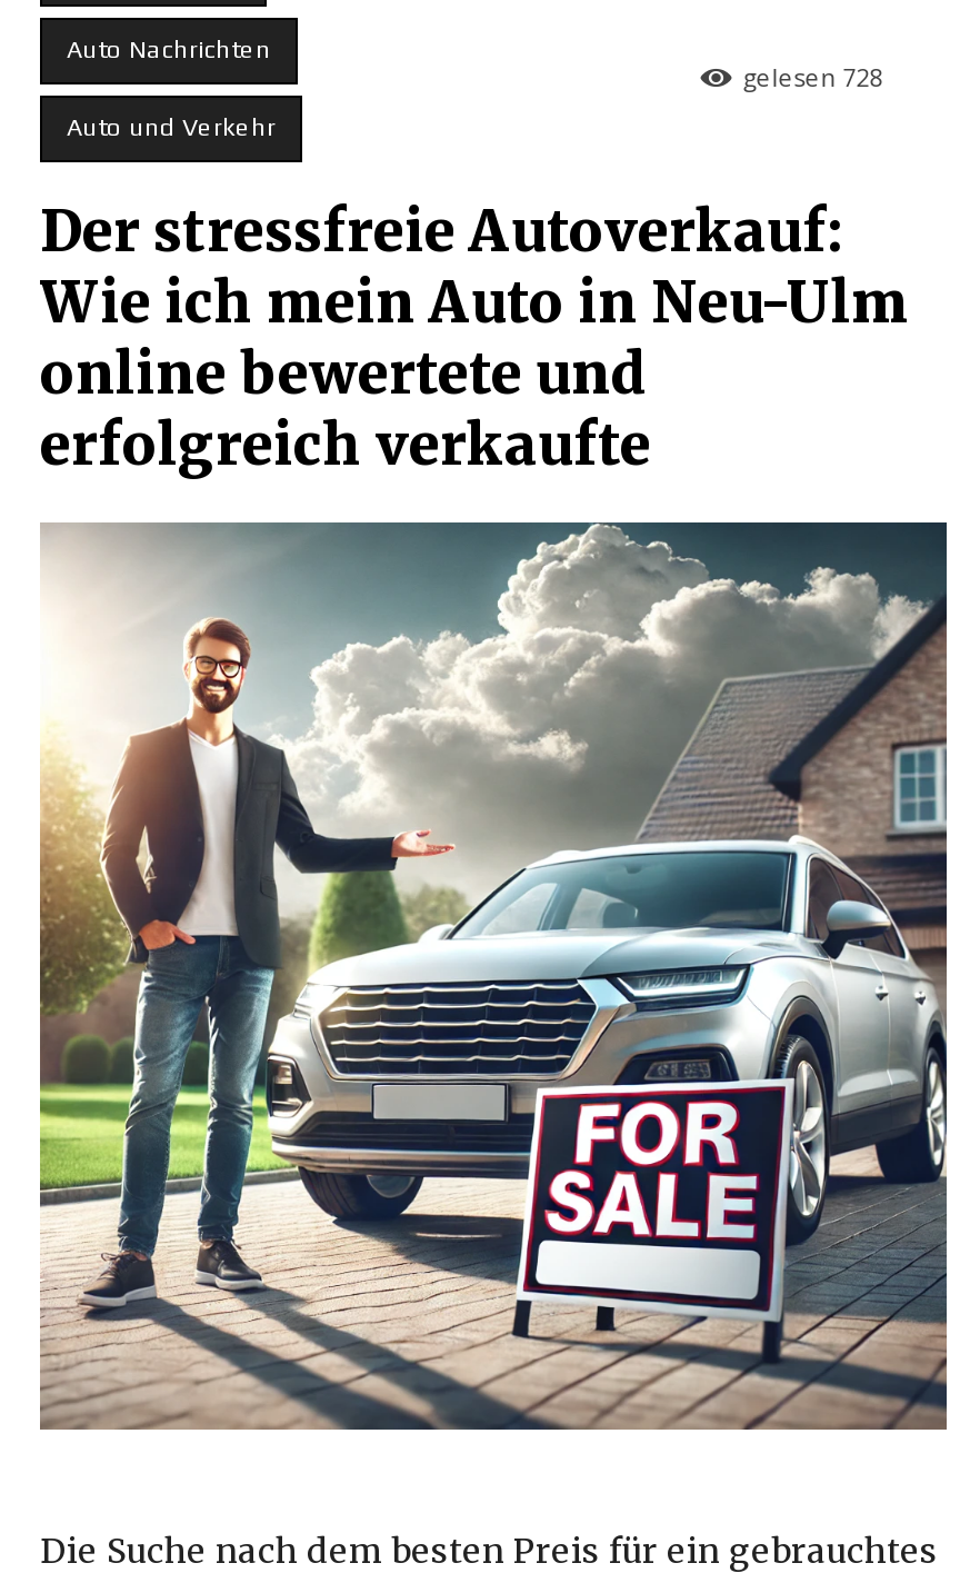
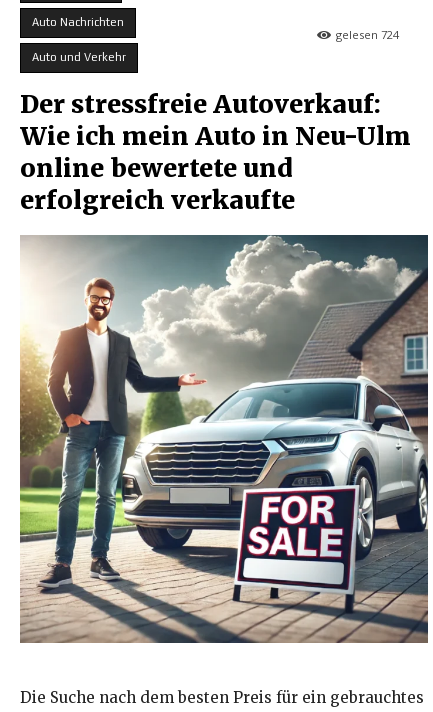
- gelesen 728
+ gelesen 724
